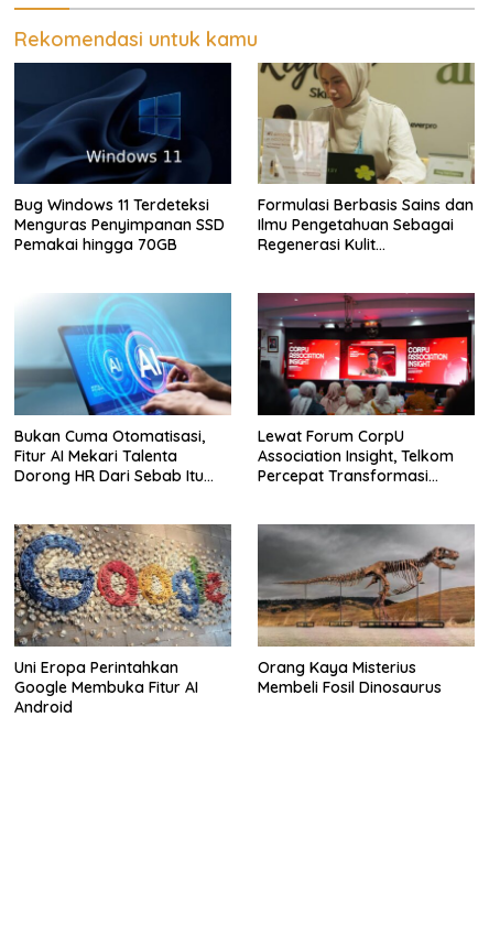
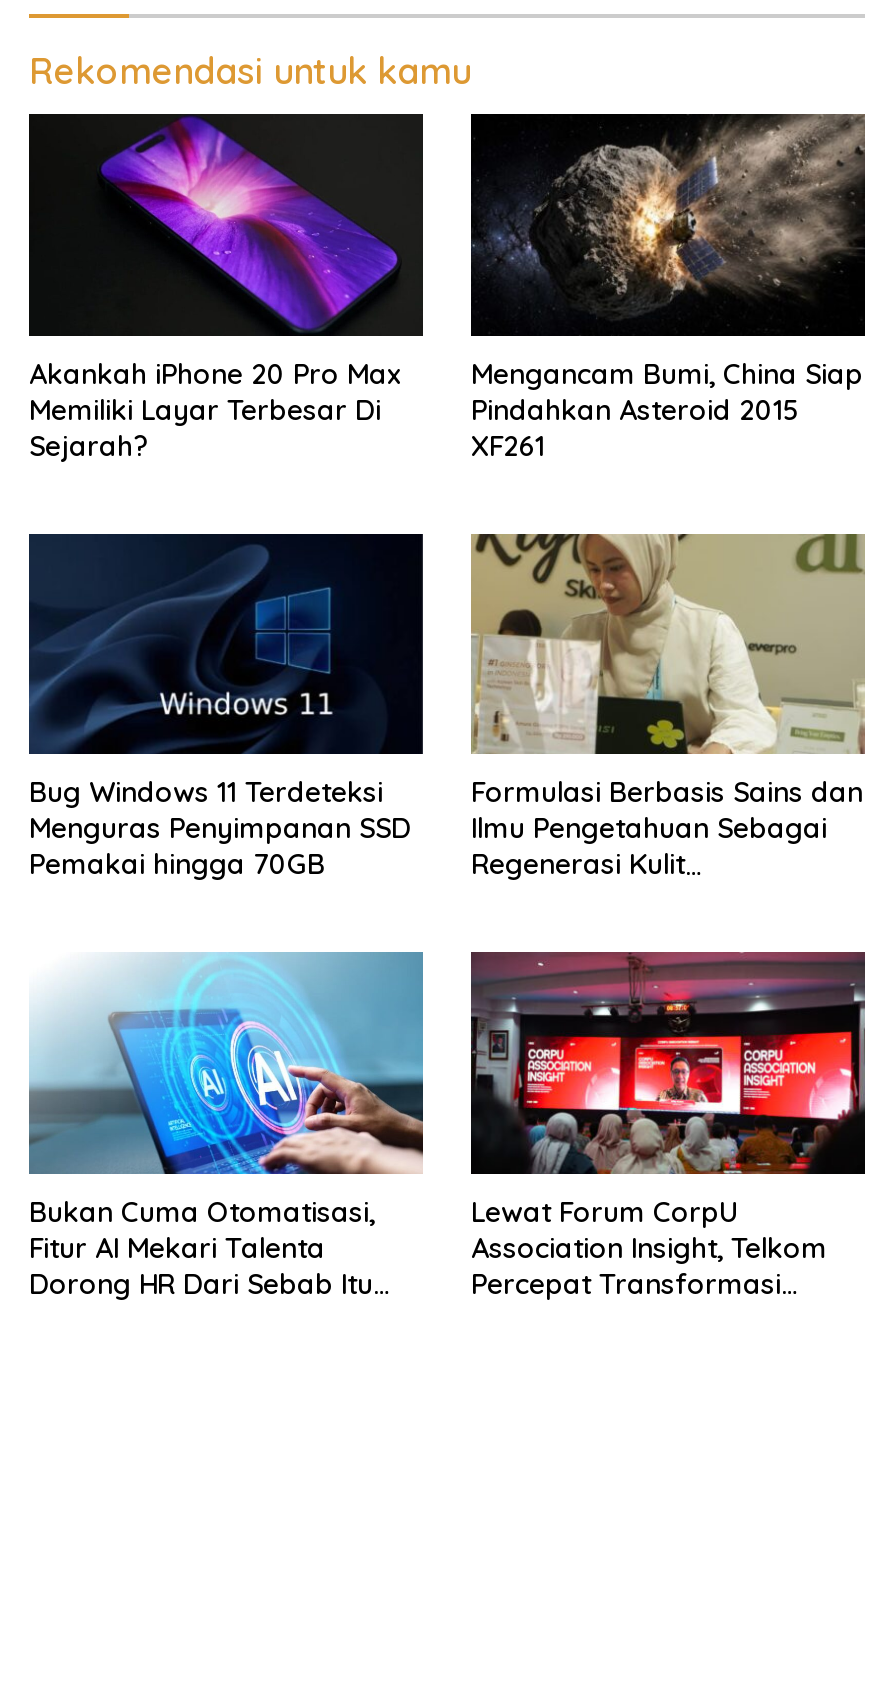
+ [image]
+ Akankah iPhone 20 Pro Max
+ Memiliki Layar Terbesar Di
+ Sejarah?

+ [image]
+ Mengancam Bumi, China Siap
+ Pindahkan Asteroid 2015
+ XF261

moved down: [image] | Bug Windows 11 Terdeteksi | Menguras Penyimpanan SSD | ... | Association Insight, Telkom | Percepat Transformasi

- [image]
- Uni Eropa Perintahkan
- Google Membuka Fitur AI
- Android

- [image]
- Orang Kaya Misterius
- Membeli Fosil Dinosaurus
